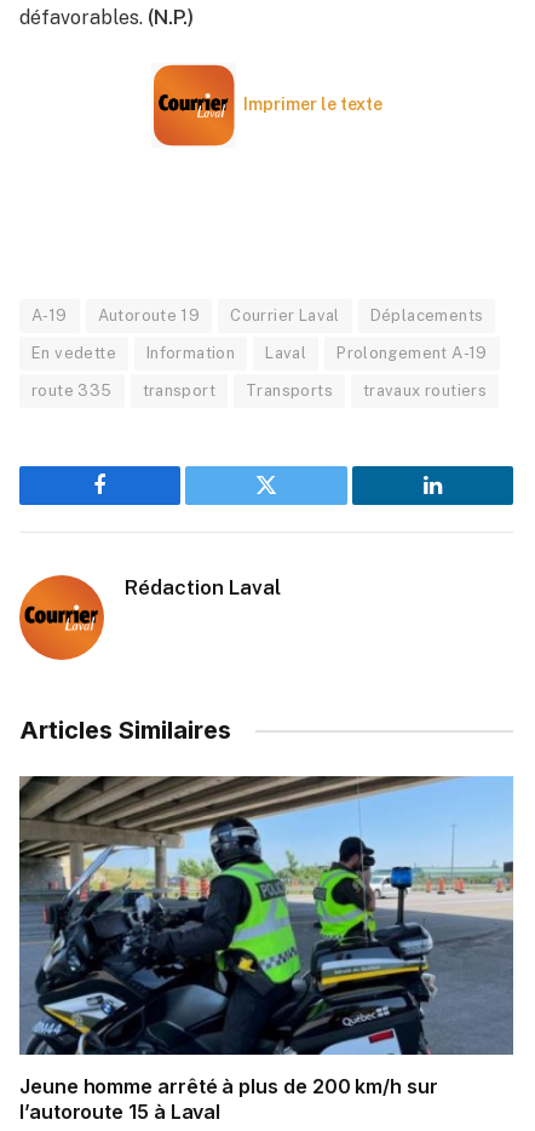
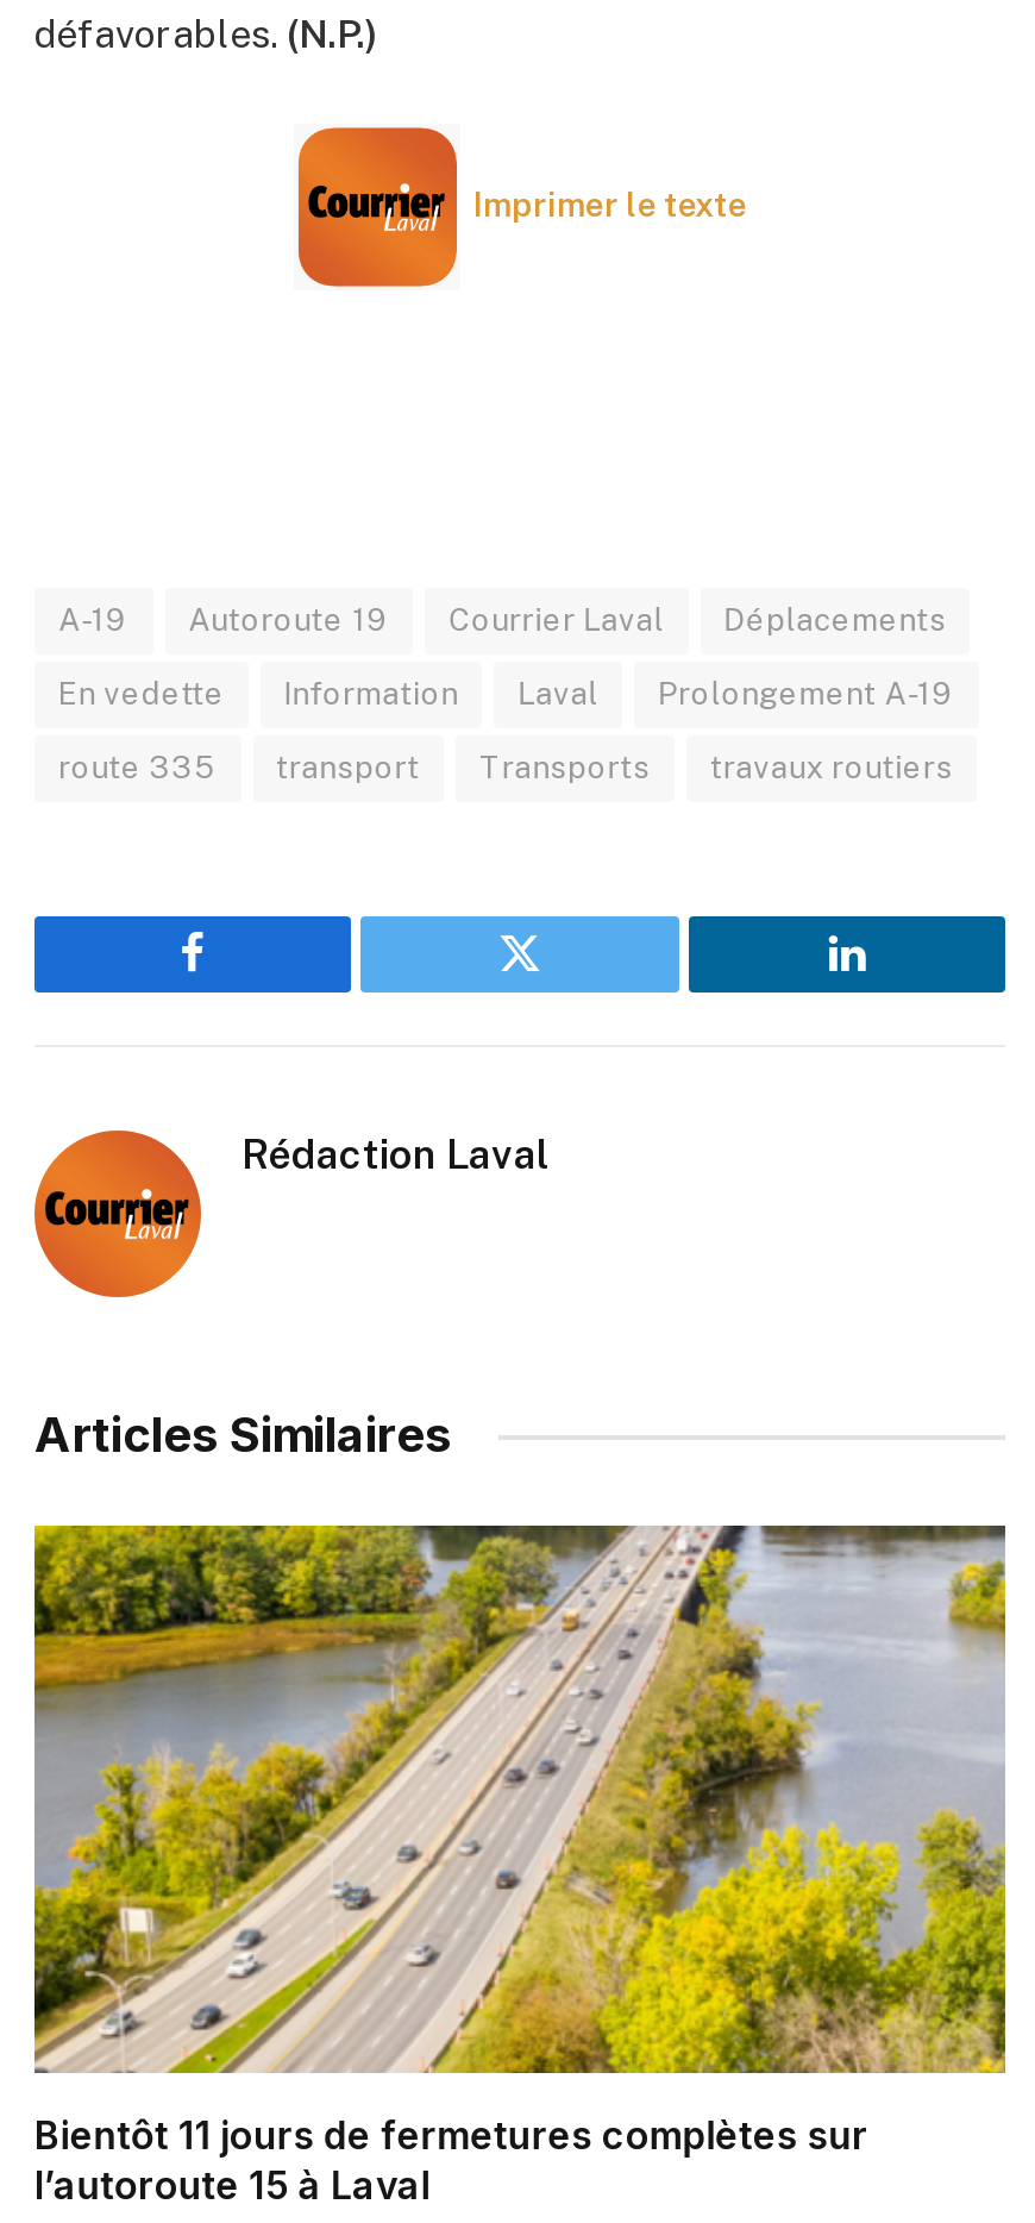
- [image]
- Jeune homme arrêté à plus de 200 km/h sur
+ [image]
+ Bientôt 11 jours de fermetures complètes sur
